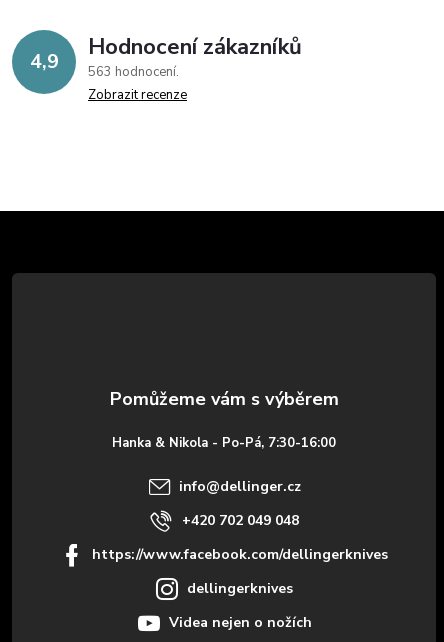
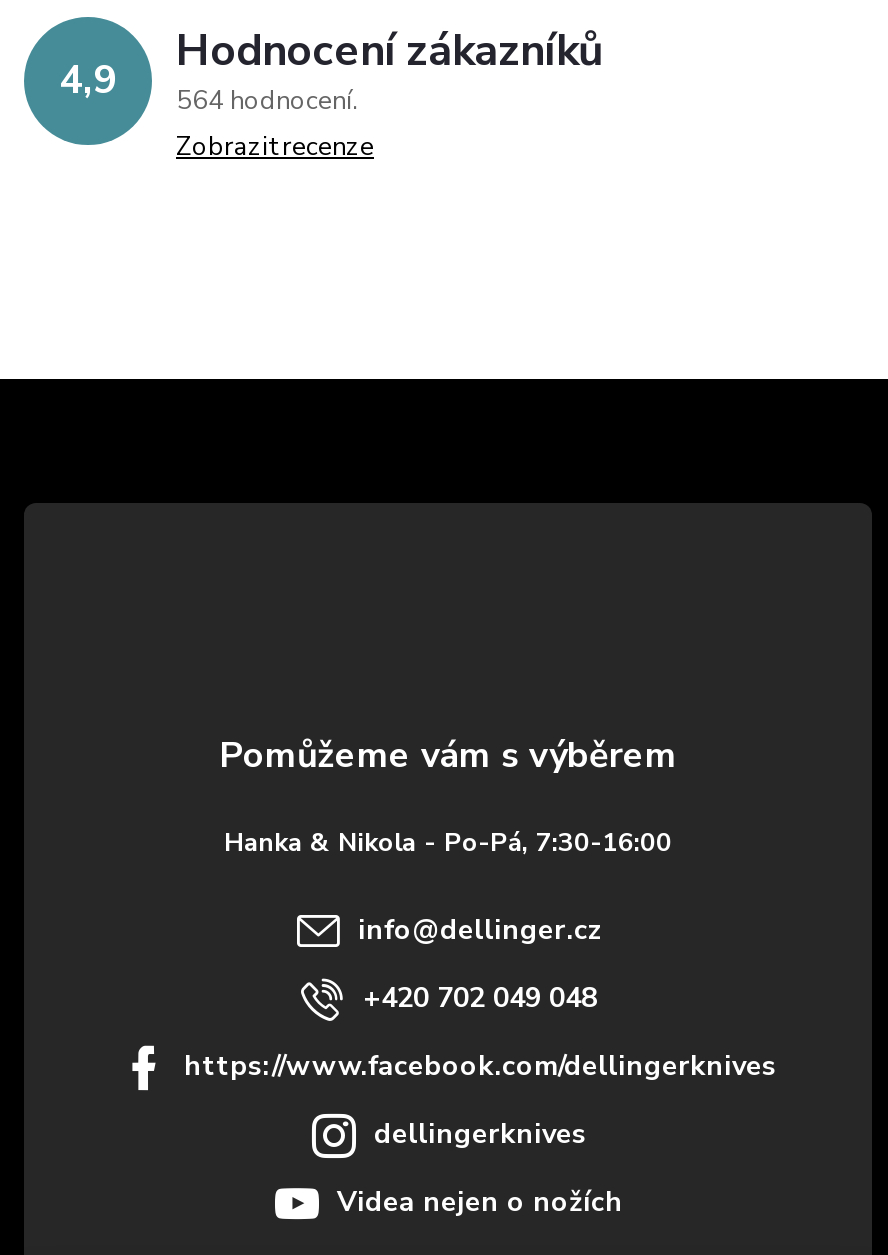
- 4,9 563 hodnocení Hodnocení zákazníků
+ 4,9 564 hodnocení Hodnocení zákazníků
